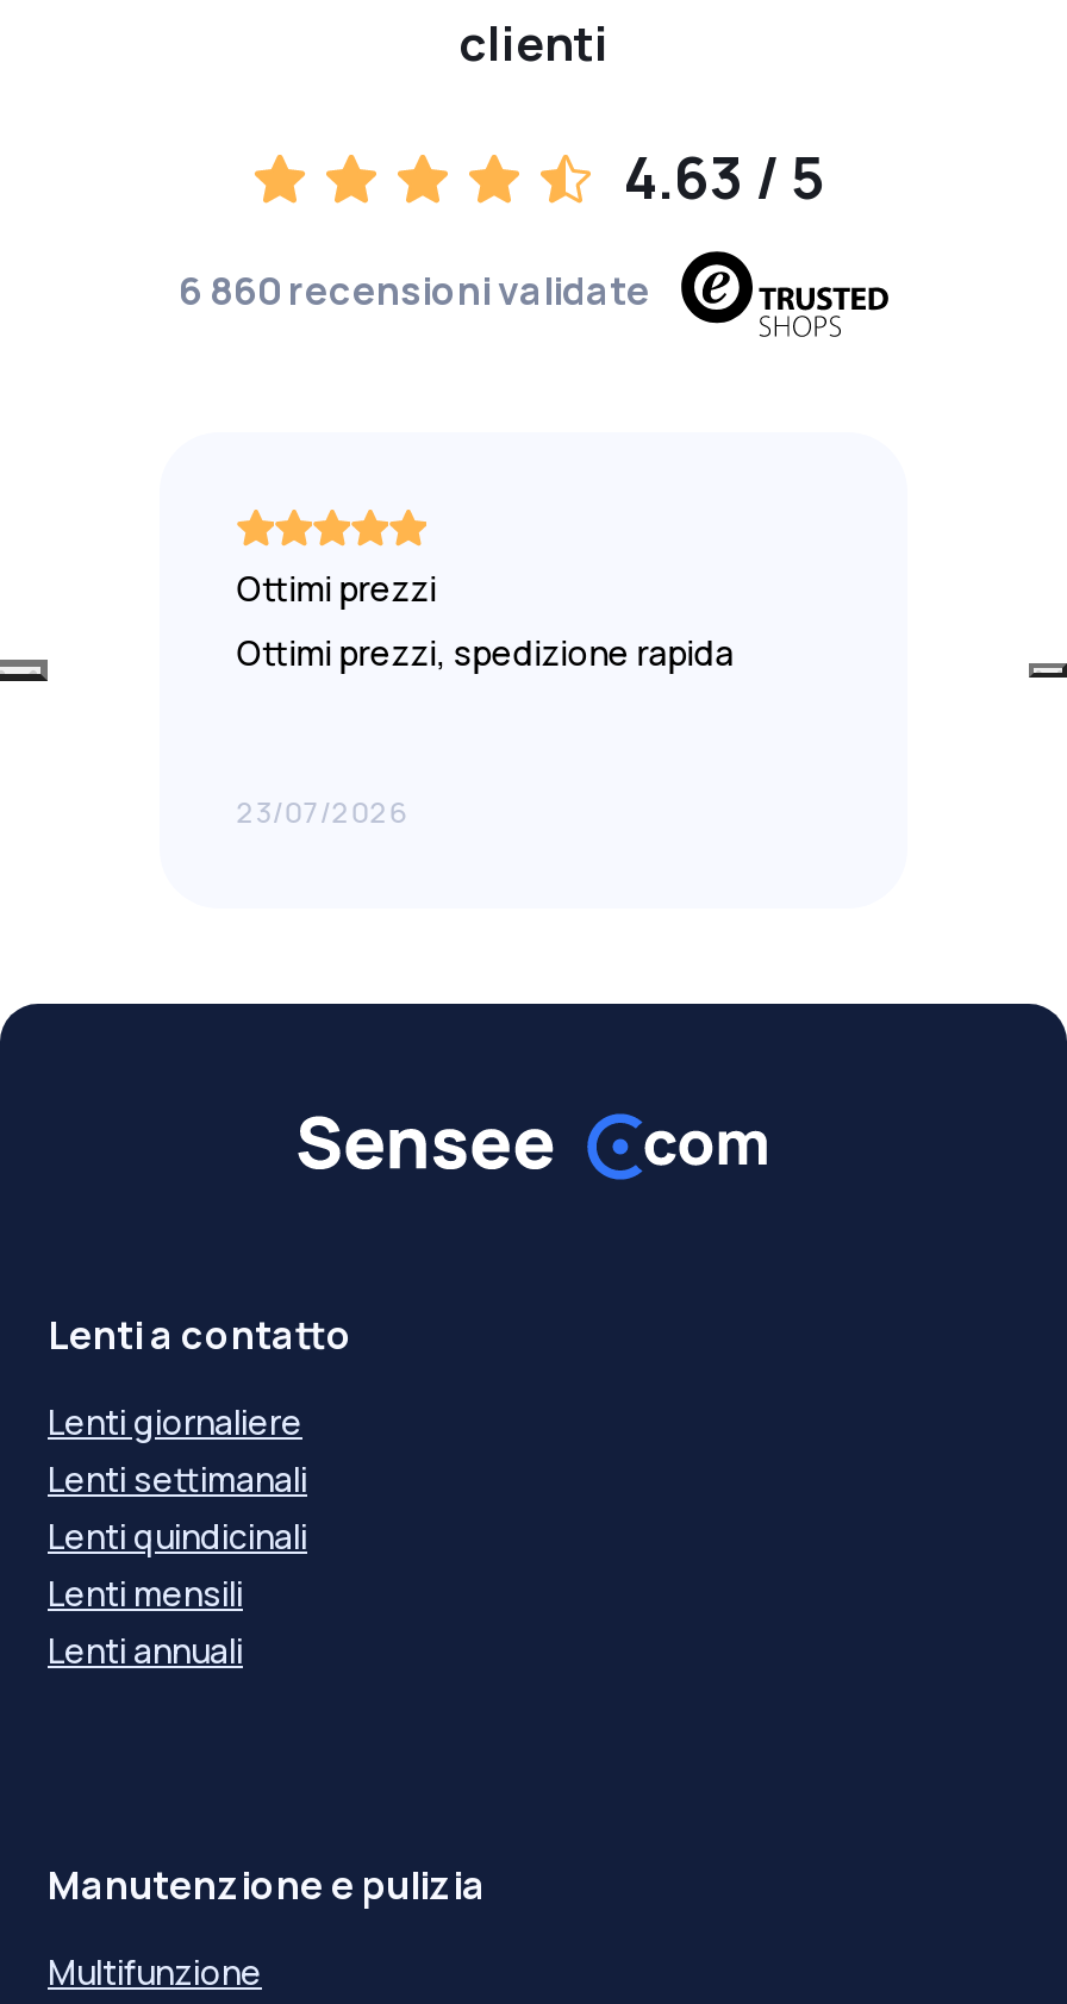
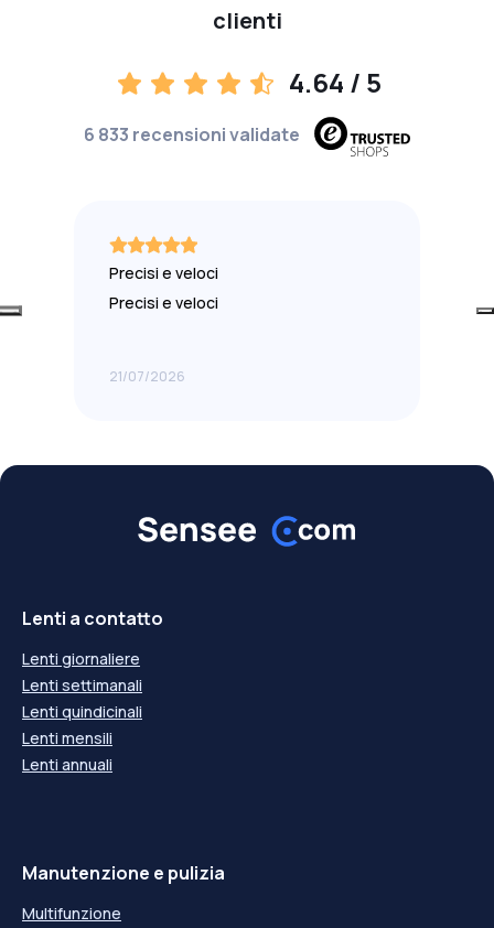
- 4.63 / 5
+ 4.64 / 5

- 6 860 recensioni validate
+ 6 833 recensioni validate

- Ottimi prezzi
- Ottimi prezzi, spedizione rapida
+ Precisi e veloci
+ Precisi e veloci

- 23/07/2026
+ 21/07/2026
